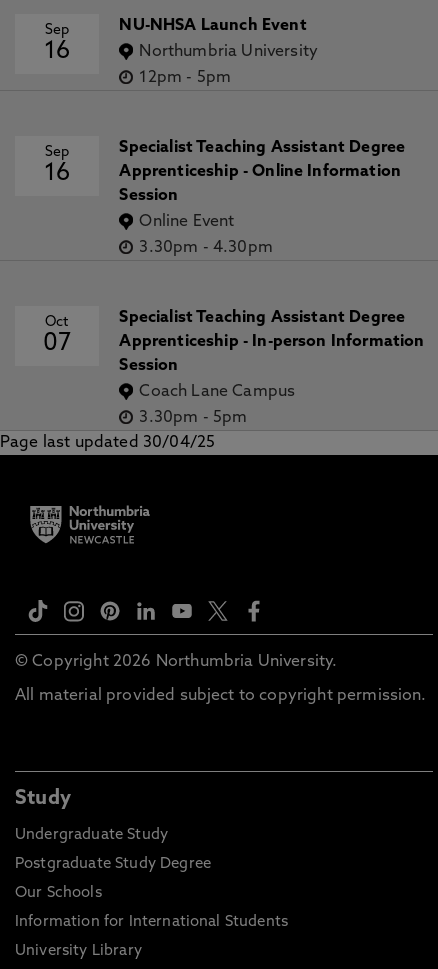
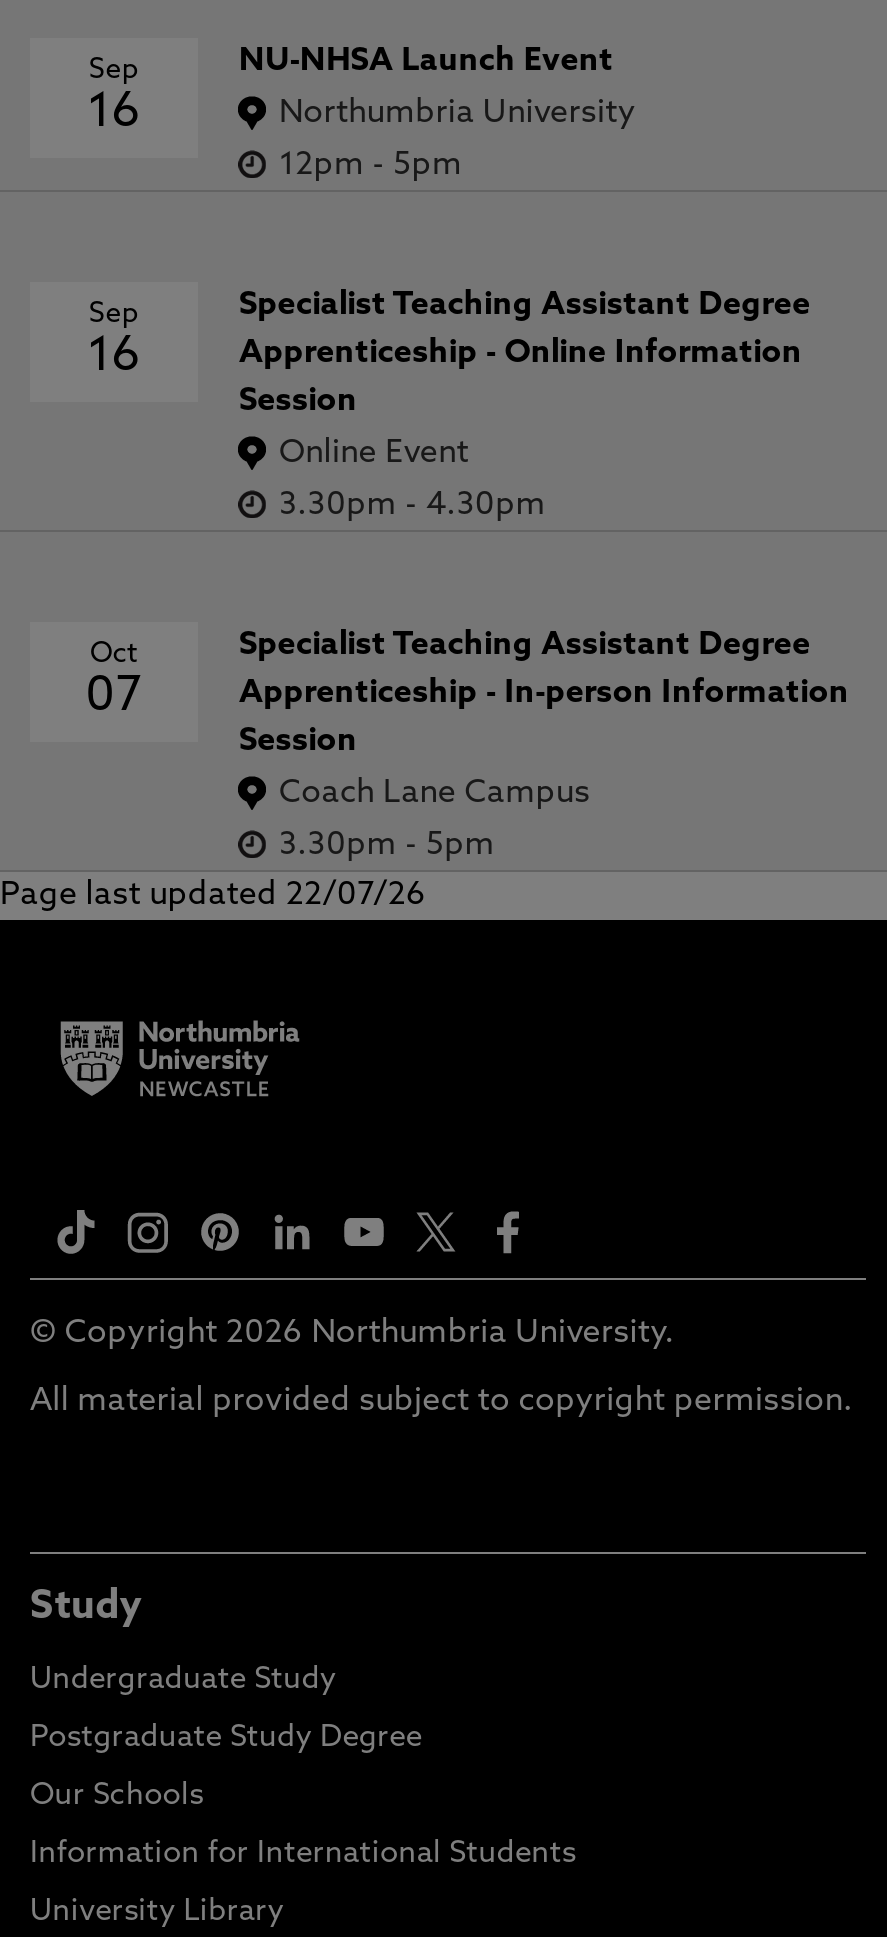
- Page last updated 30/04/25
+ Page last updated 22/07/26
